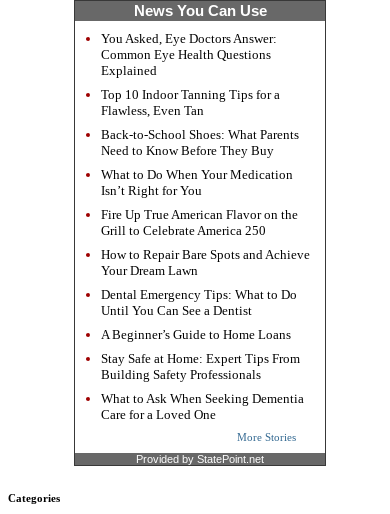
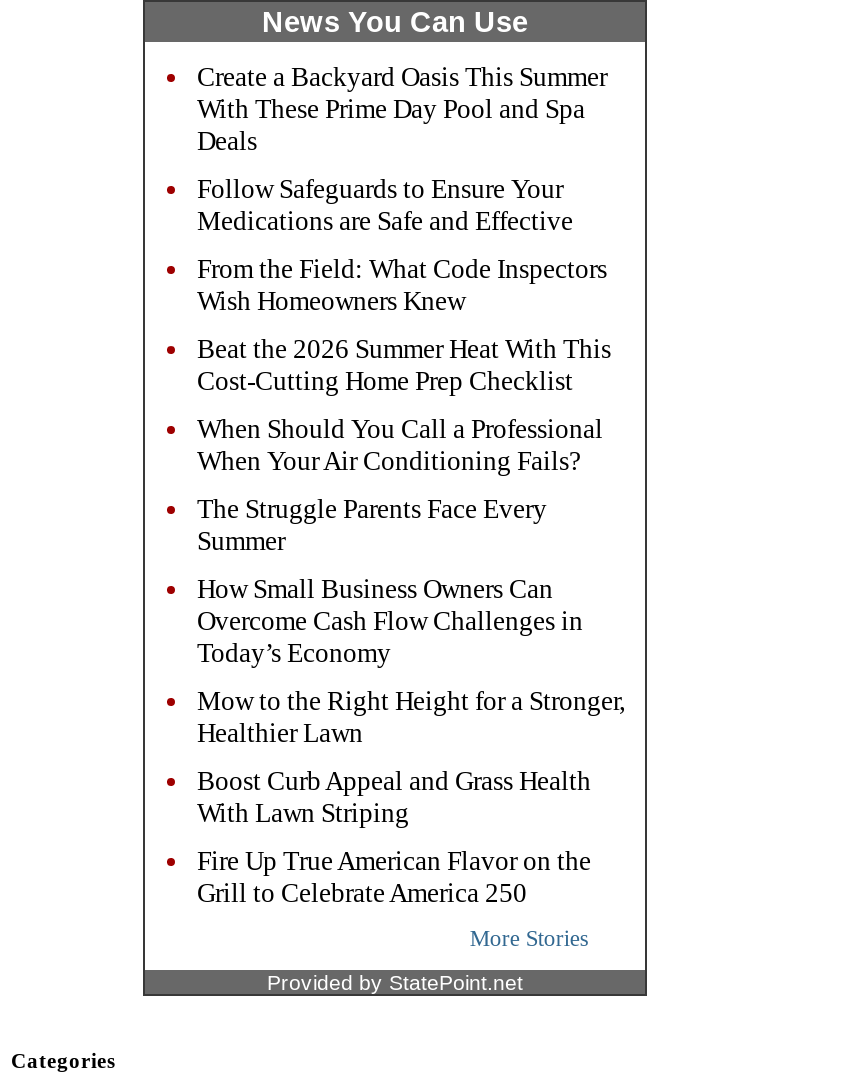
- You Asked, Eye Doctors Answer:
- Common Eye Health Questions
- Explained
- Top 10 Indoor Tanning Tips for a
- Flawless, Even Tan
- Back-to-School Shoes: What Parents
- Need to Know Before They Buy
- What to Do When Your Medication
- Isn’t Right for You
+ Create a Backyard Oasis This Summer
+ With These Prime Day Pool and Spa
+ Deals
+ Follow Safeguards to Ensure Your
+ Medications are Safe and Effective
+ From the Field: What Code Inspectors
+ Wish Homeowners Knew
+ Beat the 2026 Summer Heat With This
+ Cost-Cutting Home Prep Checklist
+ When Should You Call a Professional
+ When Your Air Conditioning Fails?
+ The Struggle Parents Face Every
+ Summer
+ How Small Business Owners Can
+ Overcome Cash Flow Challenges in
+ Today’s Economy
+ Mow to the Right Height for a Stronger,
+ Healthier Lawn
+ Boost Curb Appeal and Grass Health
+ With Lawn Striping

moved down: Fire Up True American Flavor on the | Grill to Celebrate America 250

- How to Repair Bare Spots and Achieve
- Your Dream Lawn
- Dental Emergency Tips: What to Do
- Until You Can See a Dentist
- A Beginner’s Guide to Home Loans
- Stay Safe at Home: Expert Tips From
- Building Safety Professionals
- What to Ask When Seeking Dementia
- Care for a Loved One
